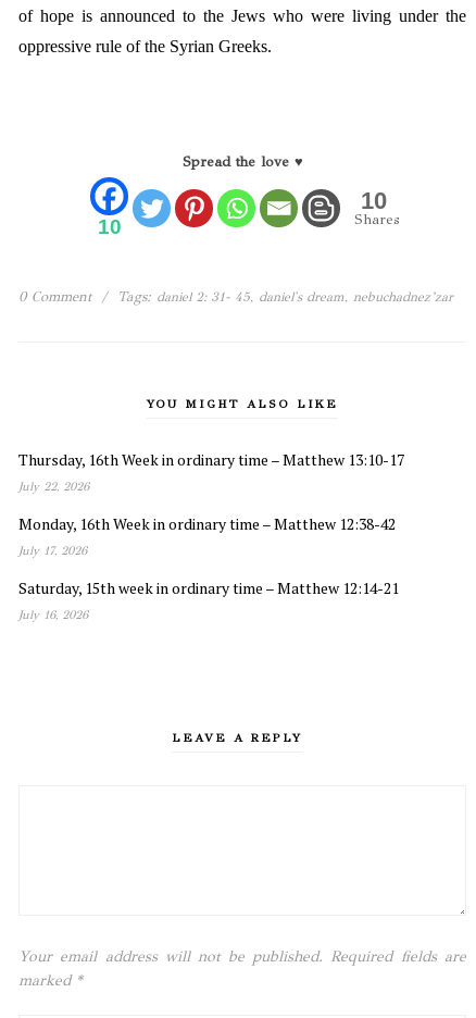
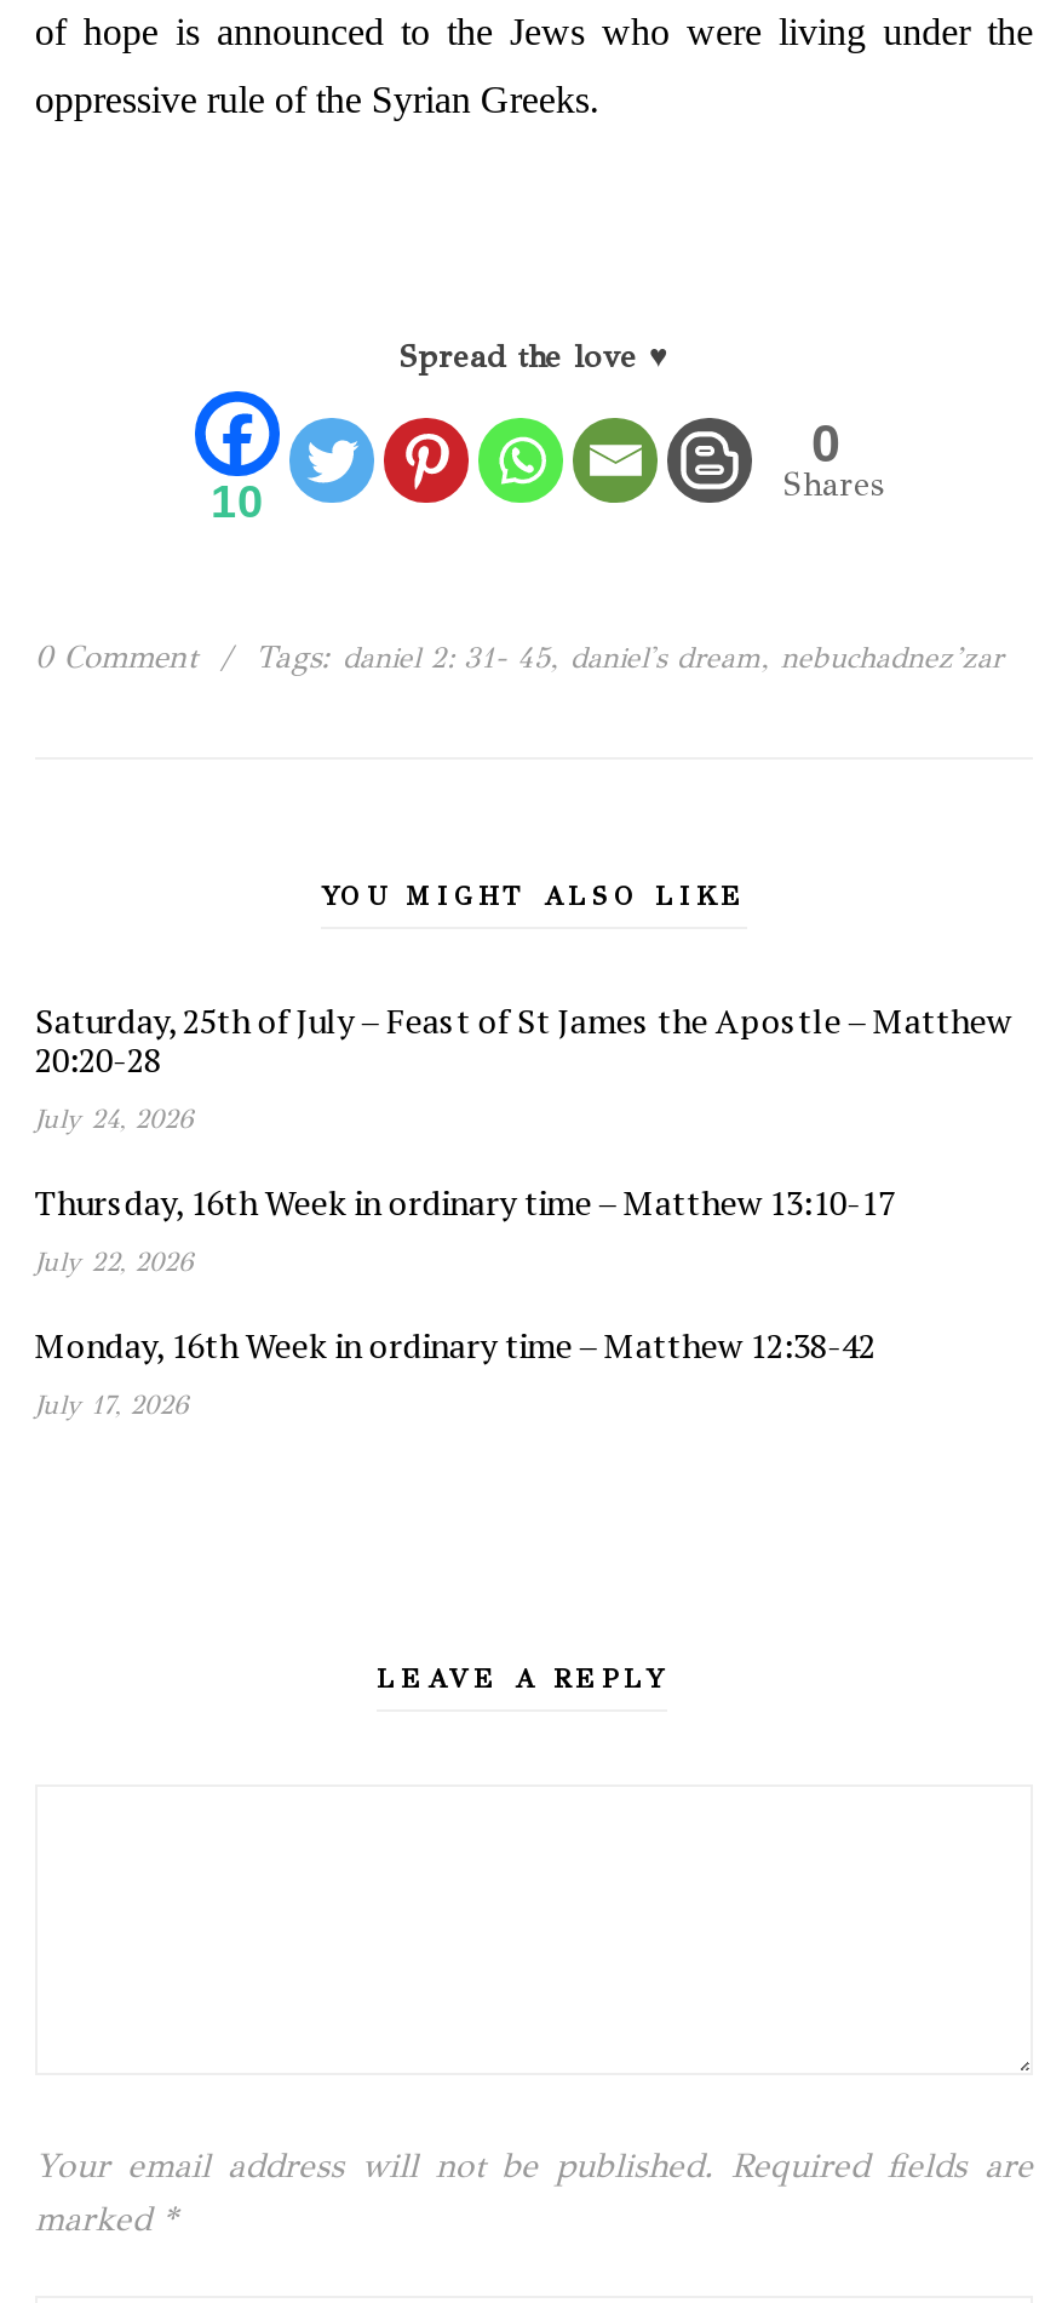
- 10
+ 0

+ Saturday, 25th of July – Feast of St James the Apostle – Matthew
+ 20:20-28
+ July 24, 2026

moved down: Thursday, 16th Week in ordinary time – Matthew 13:10-17 | July 22, 2026 | Monday, 16th Week in ordinary time – Matthew 12:38-42 | July 17, 2026

- Saturday, 15th week in ordinary time – Matthew 12:14-21
- July 16, 2026
